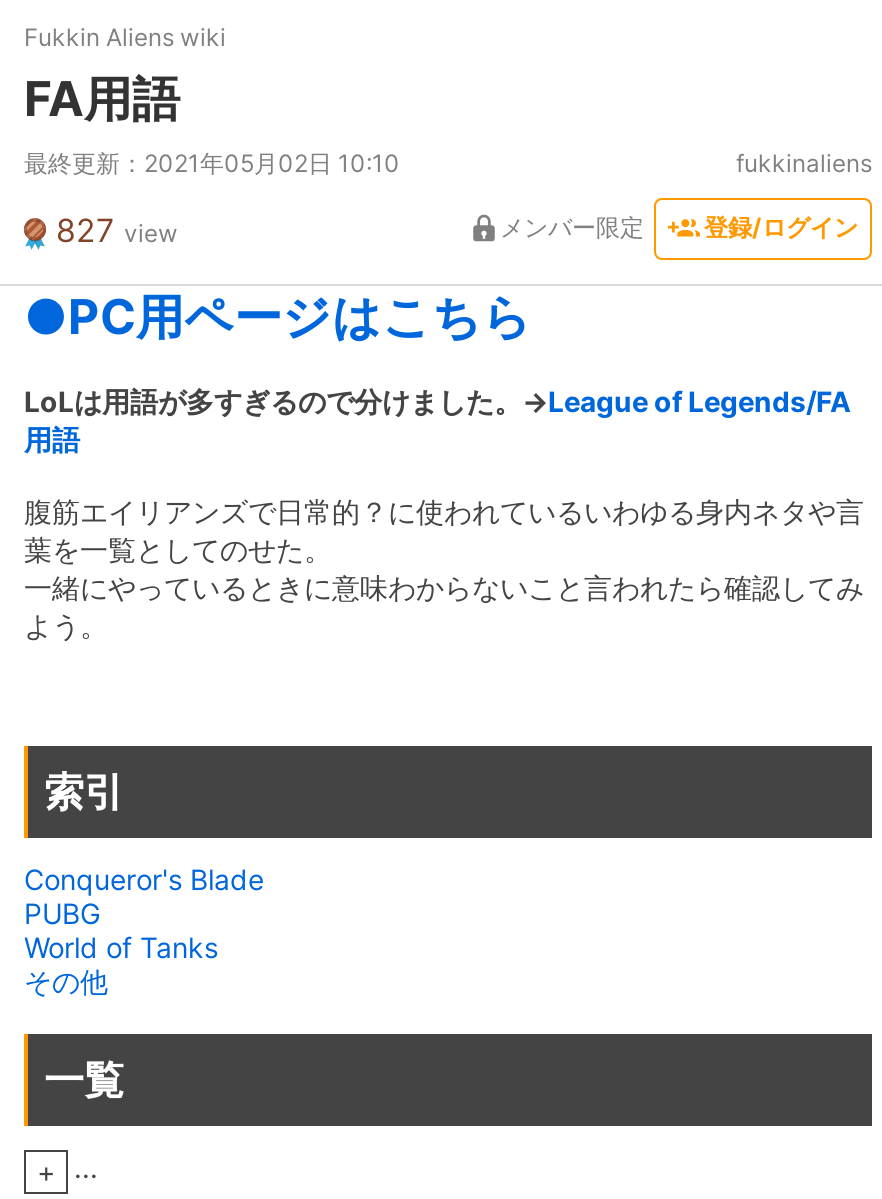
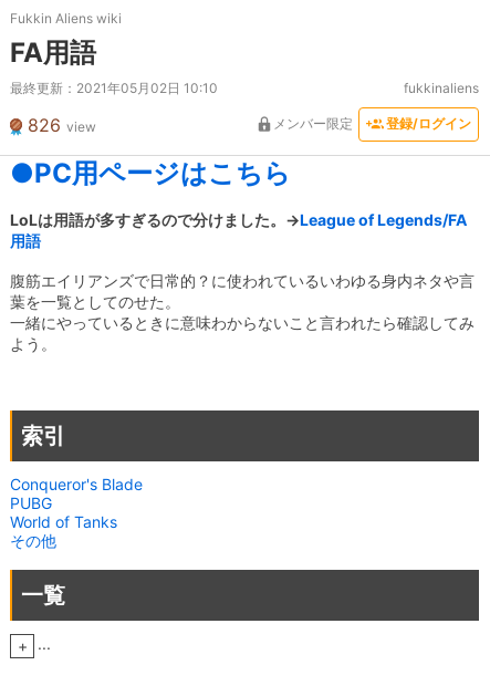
- 827 view
+ 826 view
